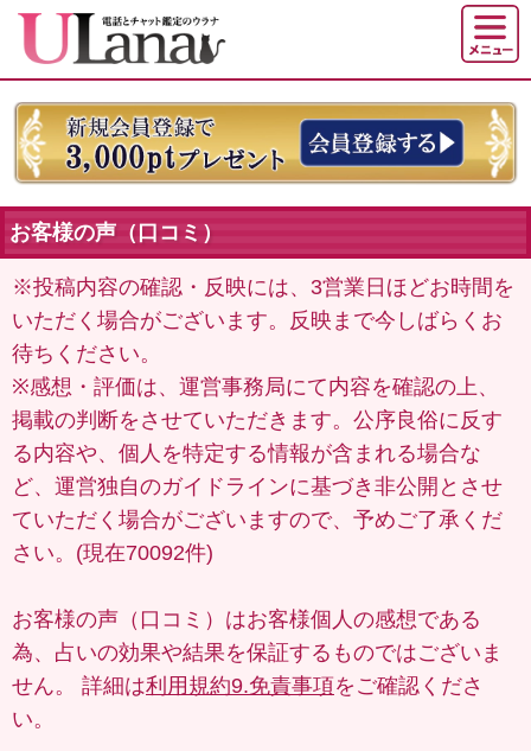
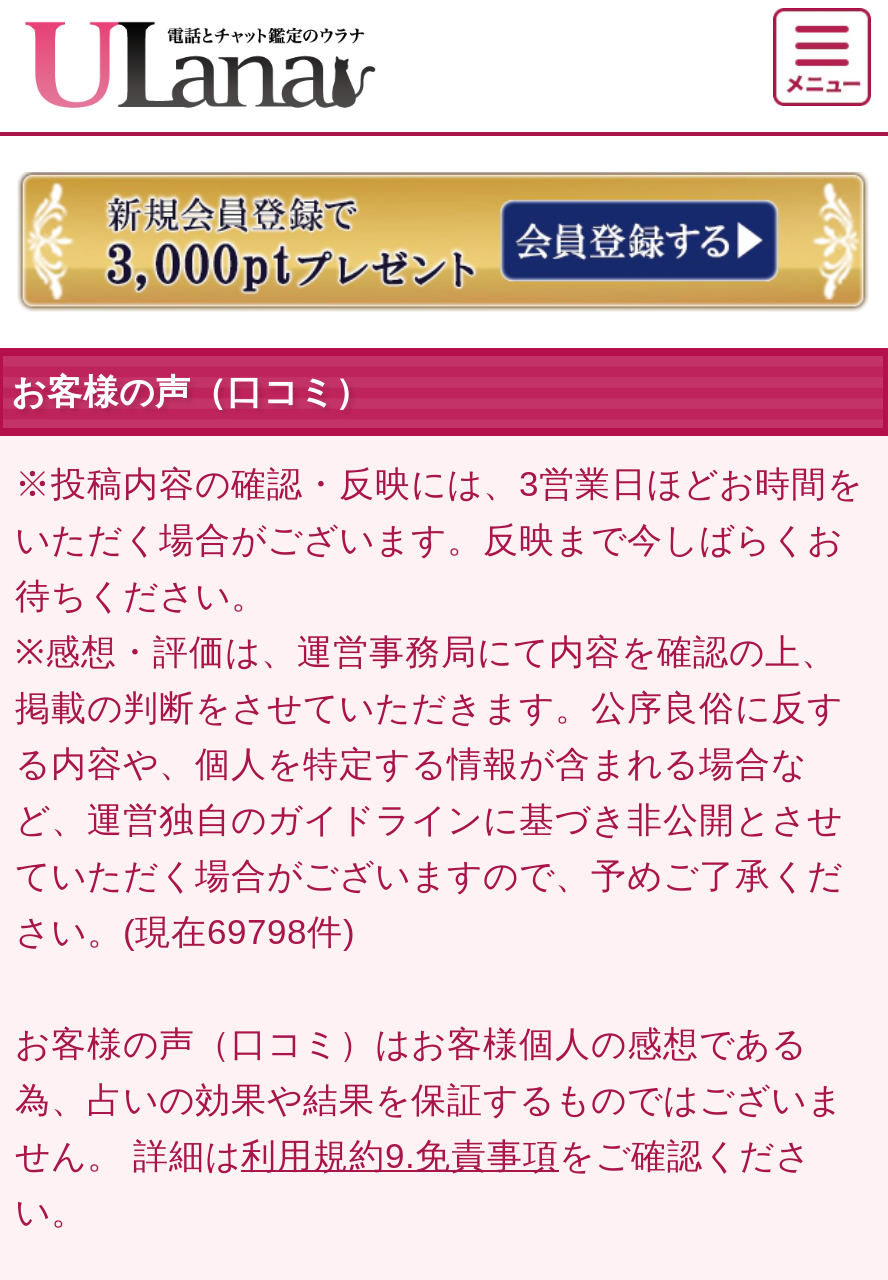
- さい。(現在70092件)
+ さい。(現在69798件)
